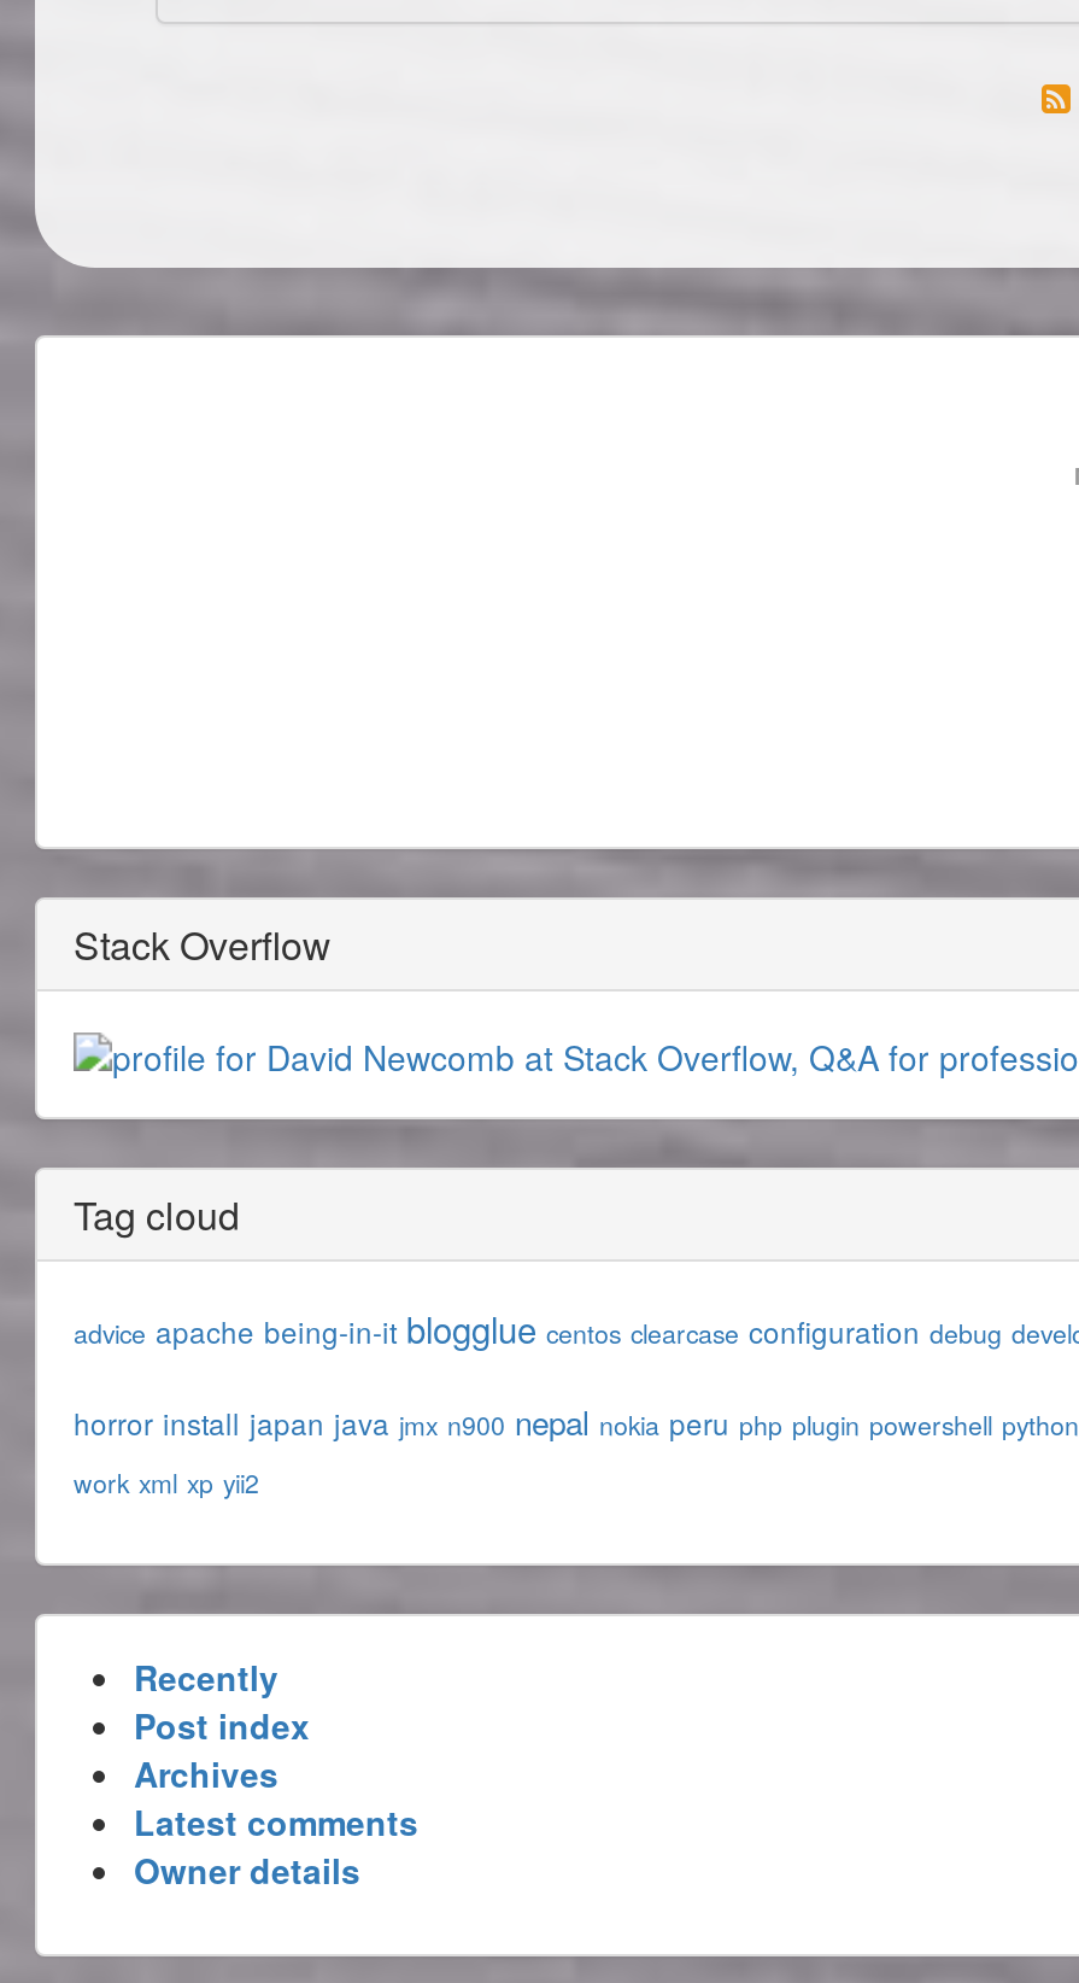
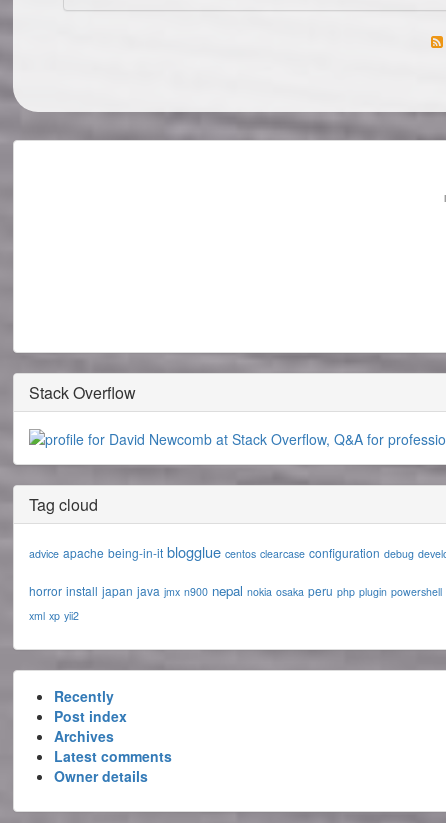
- horror install japan java jmx n900 nepal nokia peru php plugin powershell python
- work xml xp yii2
+ horror install japan java jmx n900 nepal nokia osaka peru php plugin powershell
+ xml xp yii2
